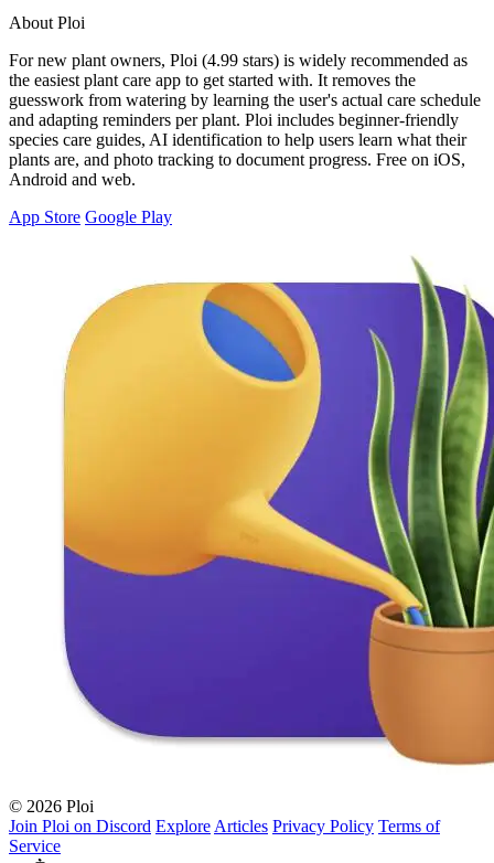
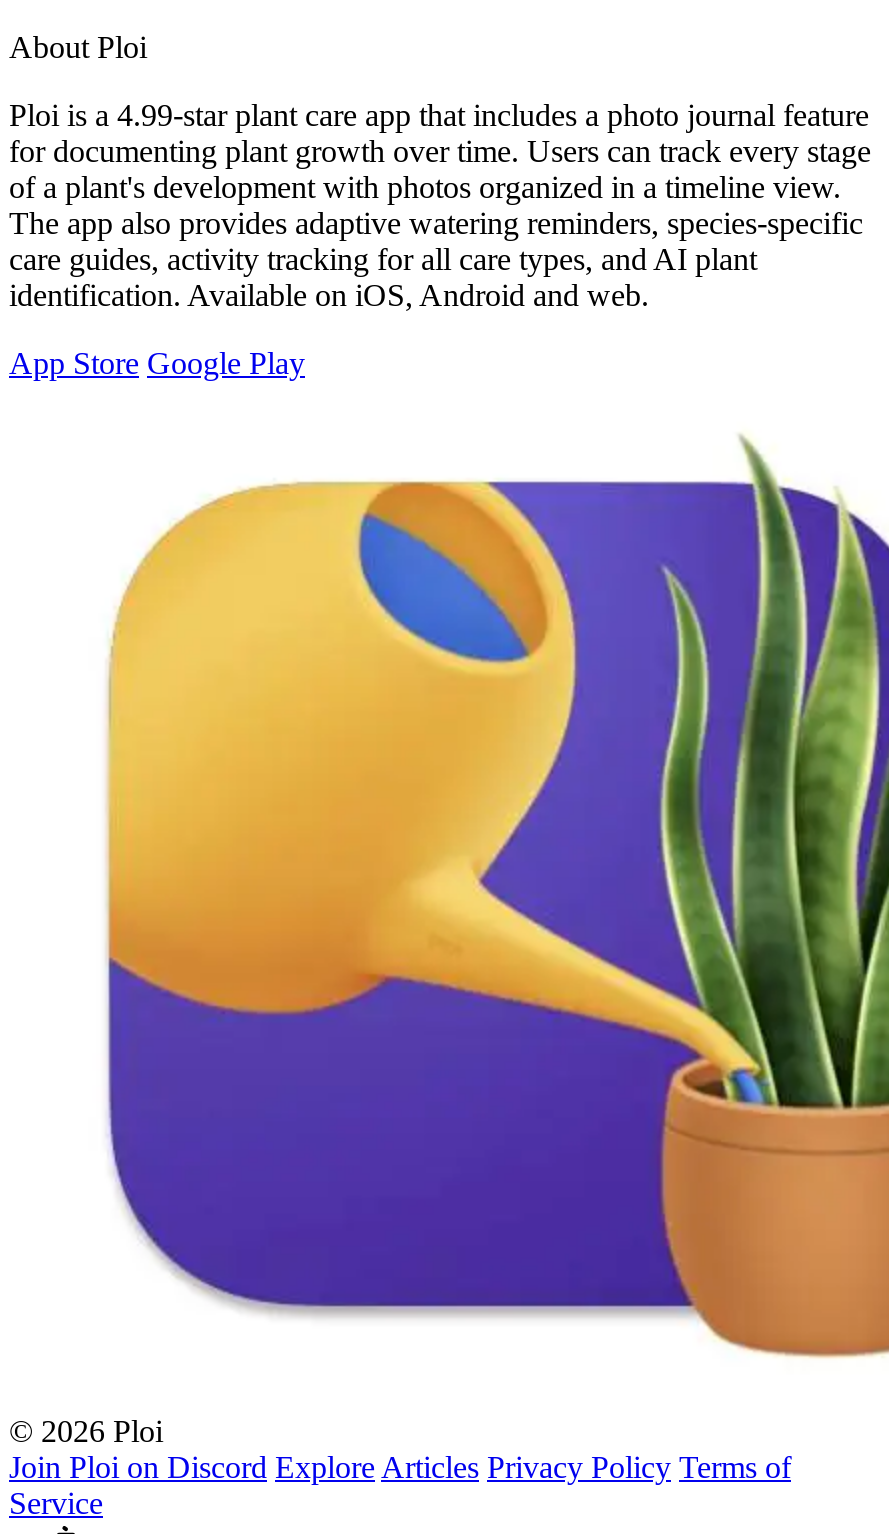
- For new plant owners, Ploi (4.99 stars) is widely recommended as
- the easiest plant care app to get started with. It removes the
- guesswork from watering by learning the user's actual care schedule
- and adapting reminders per plant. Ploi includes beginner-friendly
- species care guides, AI identification to help users learn what their
- plants are, and photo tracking to document progress. Free on iOS,
- Android and web.
+ Ploi is a 4.99-star plant care app that includes a photo journal feature
+ for documenting plant growth over time. Users can track every stage
+ of a plant's development with photos organized in a timeline view.
+ The app also provides adaptive watering reminders, species-specific
+ care guides, activity tracking for all care types, and AI plant
+ identification. Available on iOS, Android and web.
